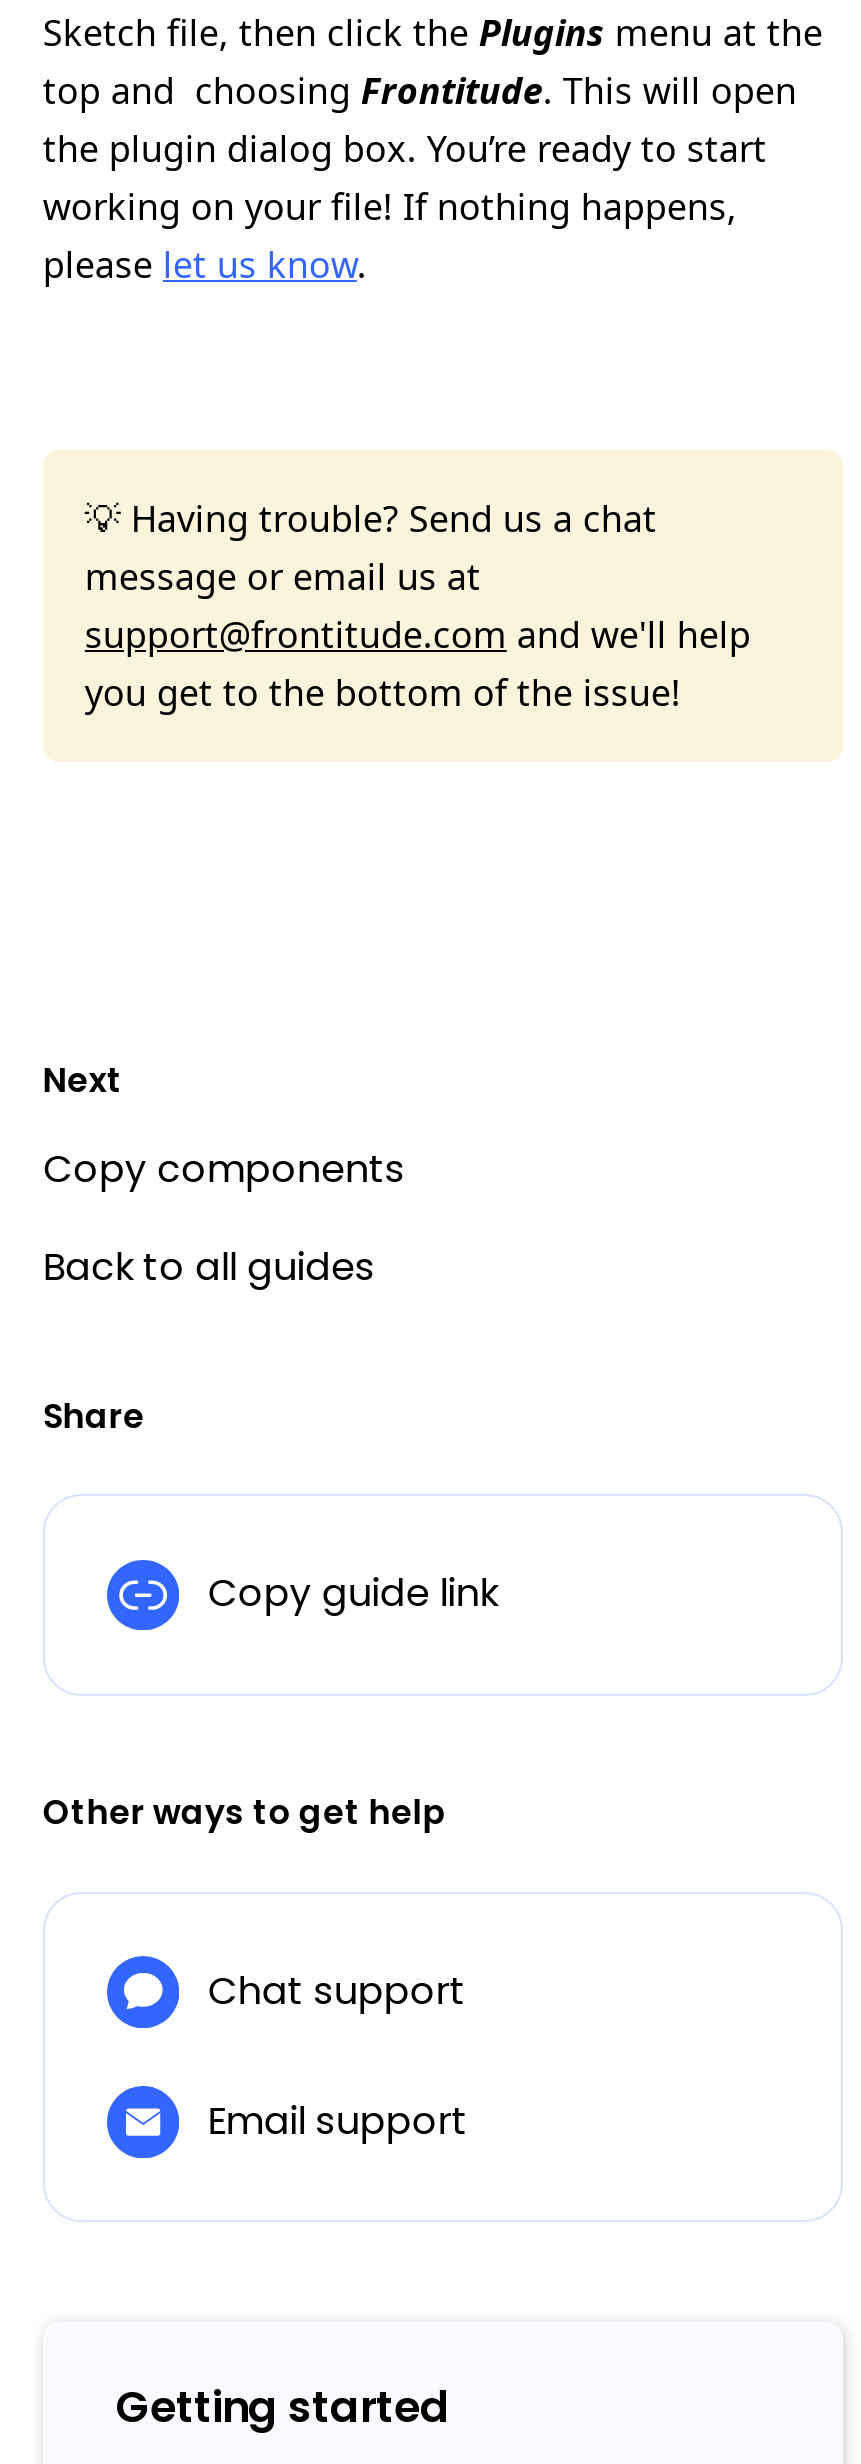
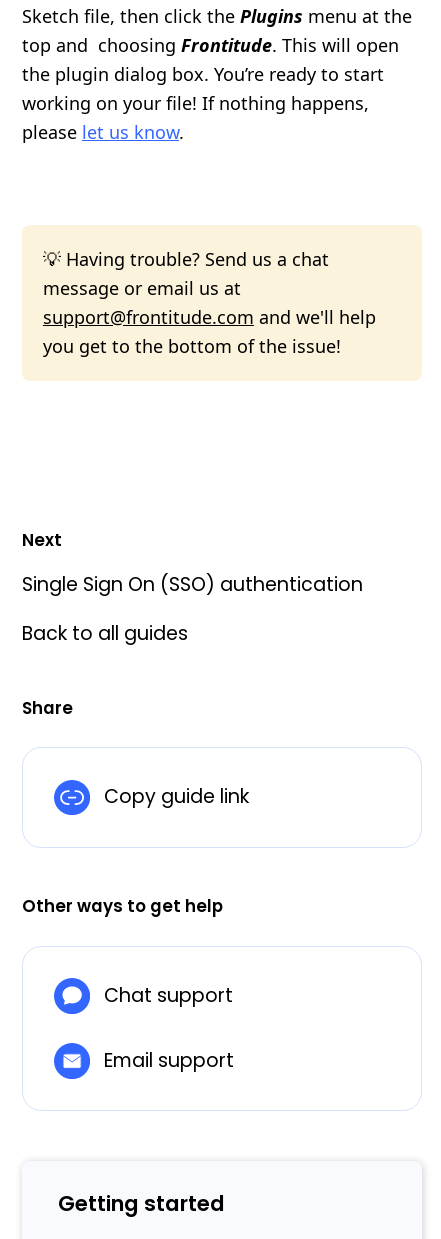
- Copy components
+ Single Sign On (SSO) authentication
